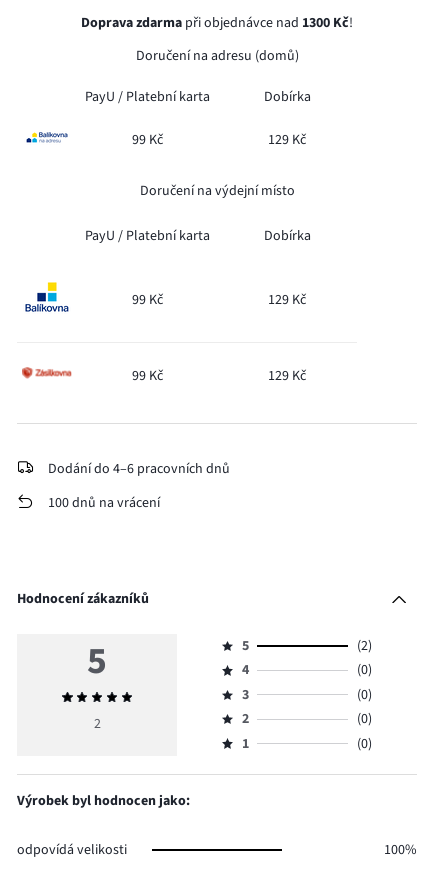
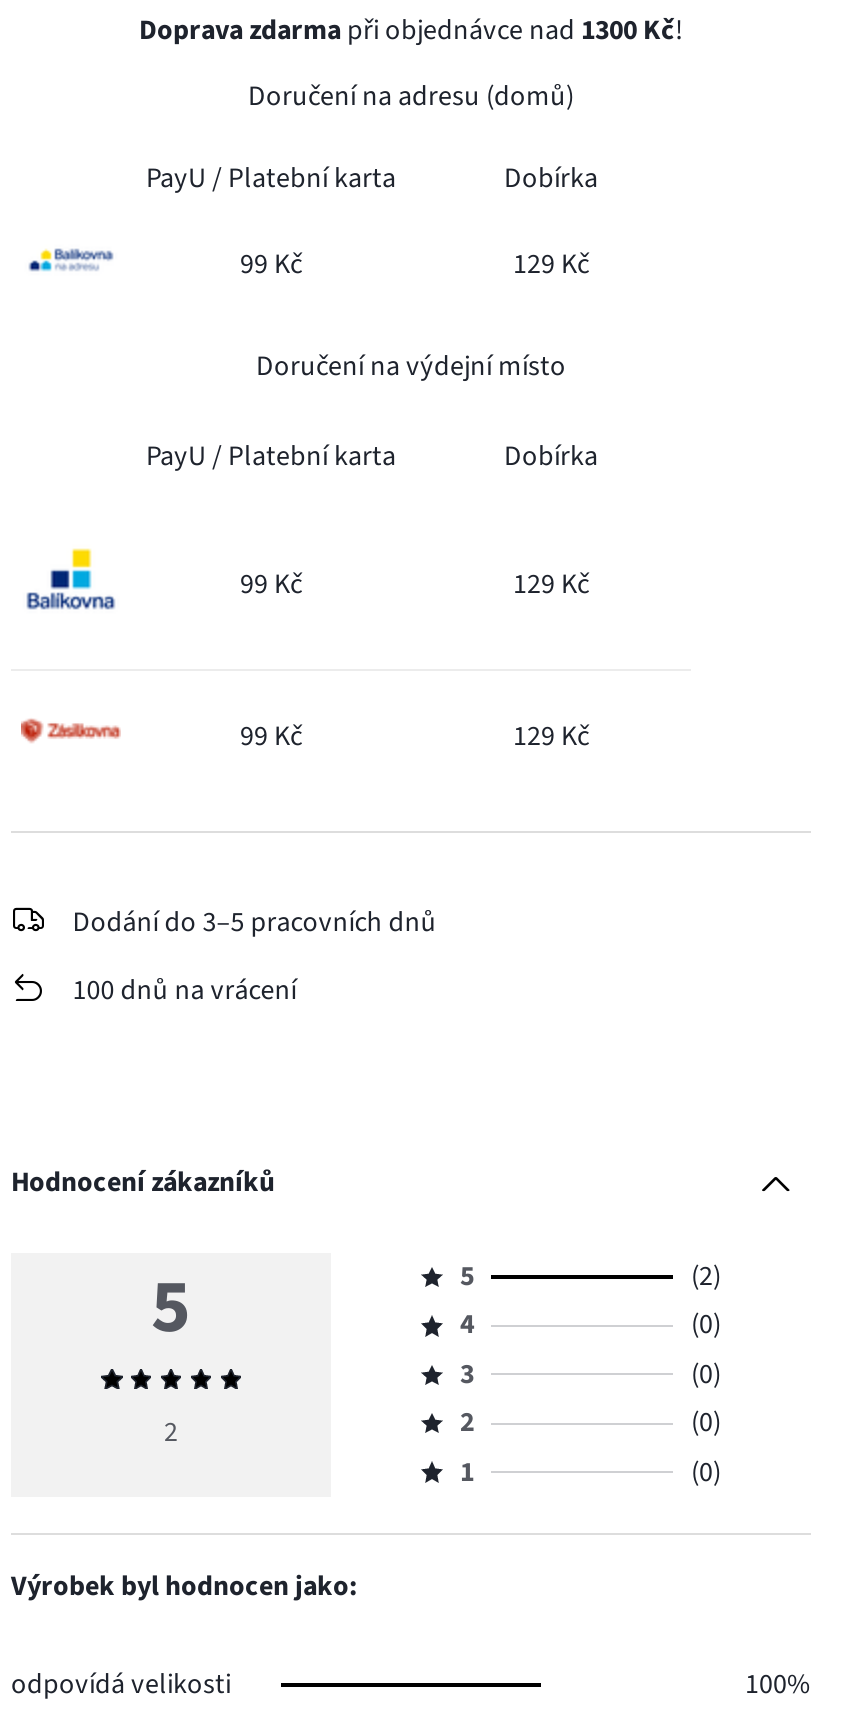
- Dodání do 4–6 pracovních dnů
+ Dodání do 3–5 pracovních dnů
